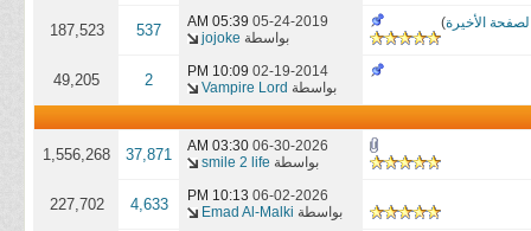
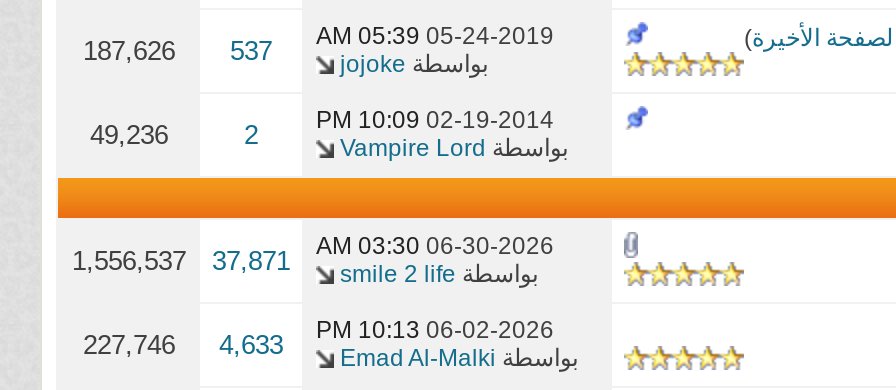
- 187,523 537
+ 187,626 537

- 49,205
+ 49,236

- 1,556,268
+ 1,556,537

- 227,702 4,633
+ 227,746 4,633
